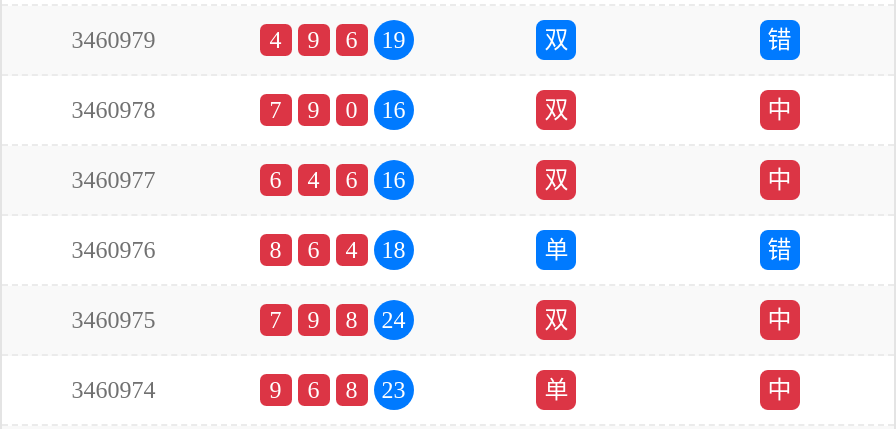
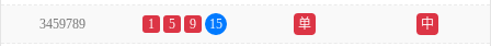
- 3460979
- 4
+ 3459789
+ 1
+ 5

- 6
- 19
- 双
- 错
- 3460978
- 7
- 9
- 0
- 16
- 双
- 中
- 3460977
- 6
- 4
- 6
- 16
- 双
- 中
- 3460976
- 8
- 6
- 4
- 18
- 单
- 错
- 3460975
- 7
- 9
- 8
- 24
- 双
- 中
- 3460974
- 9
- 6
- 8
- 23
+ 15
